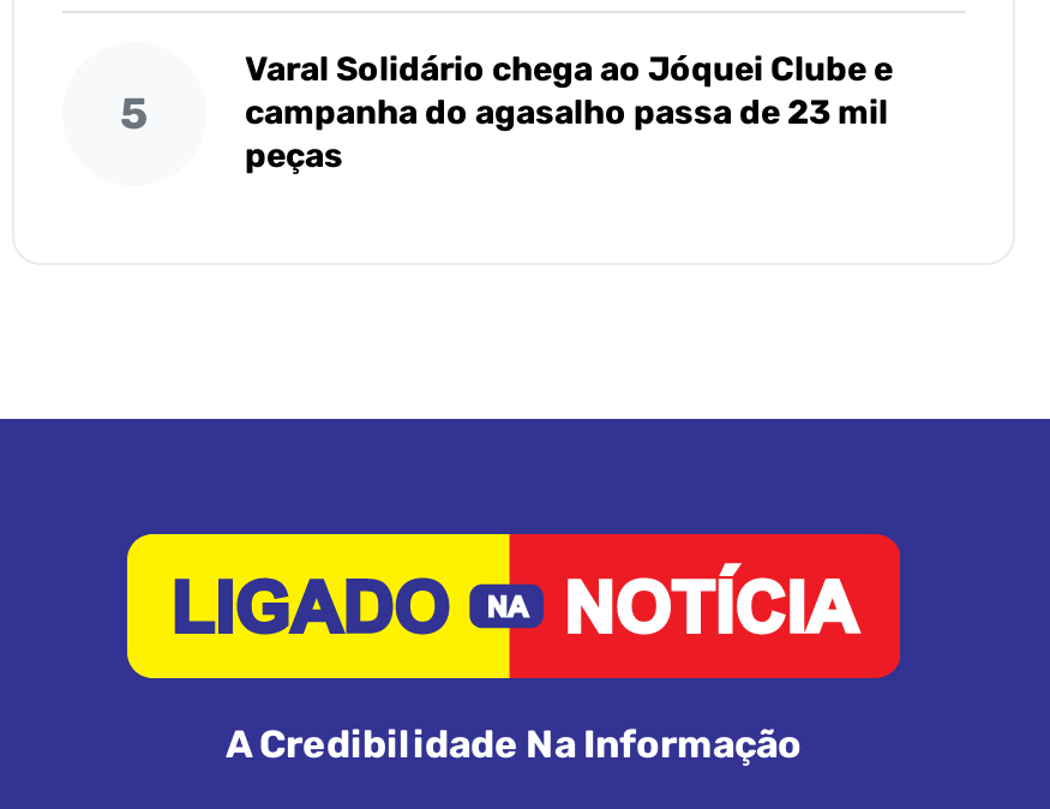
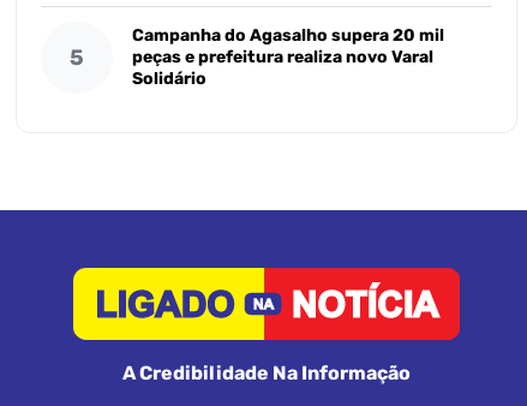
- Varal Solidário chega ao Jóquei Clube e
- campanha do agasalho passa de 23 mil
- peças
+ Campanha do Agasalho supera 20 mil
+ peças e prefeitura realiza novo Varal
+ Solidário
